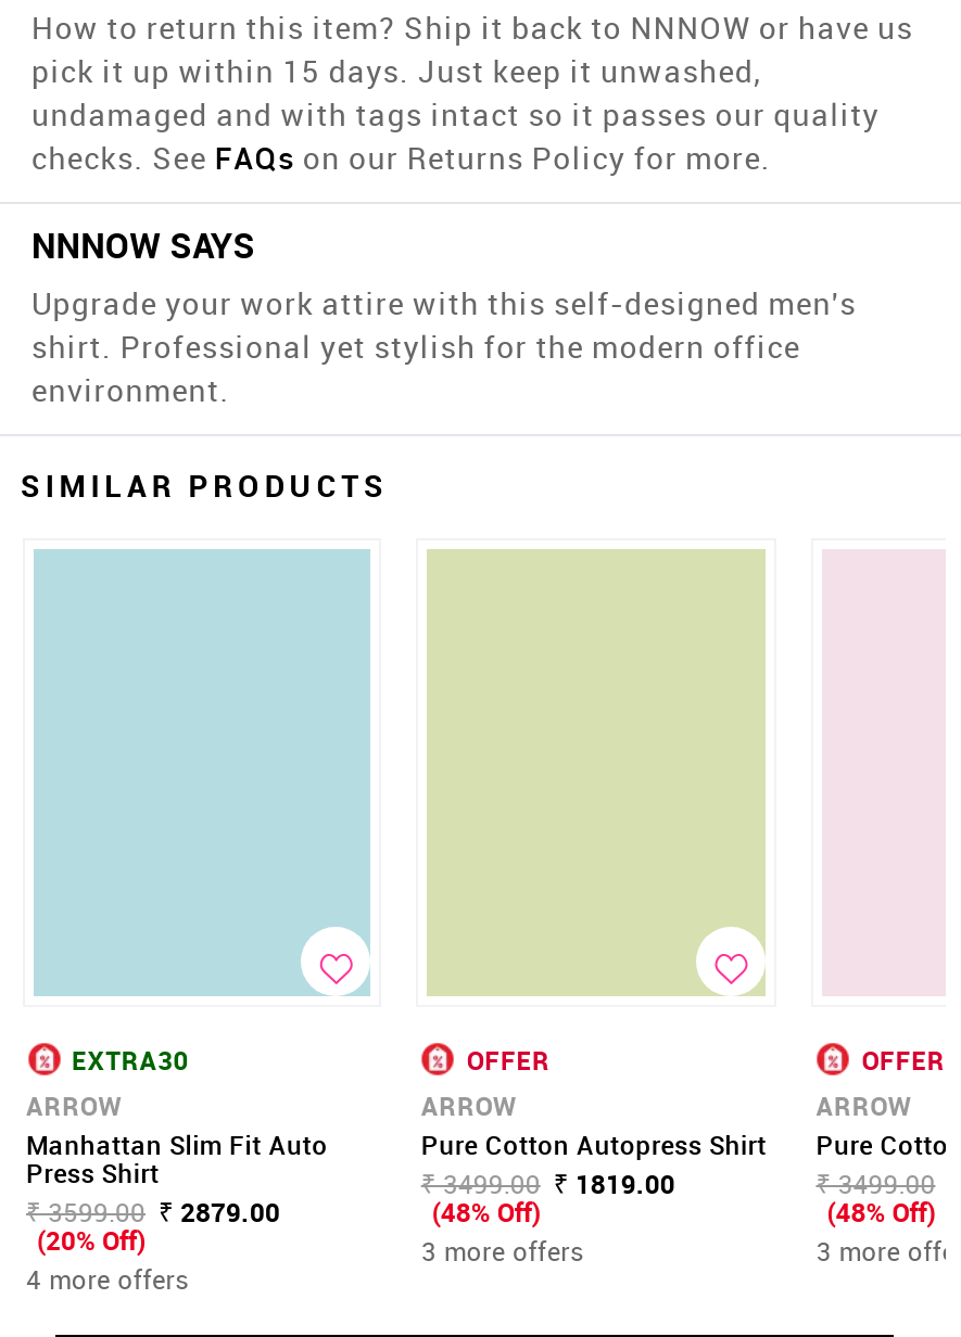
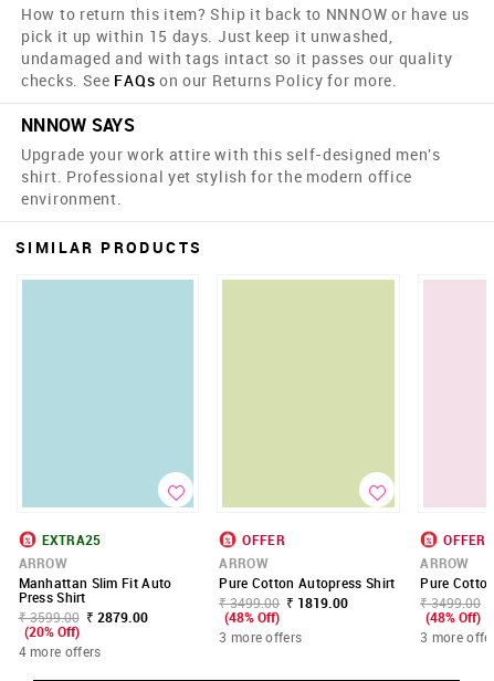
- EXTRA30
+ EXTRA25
